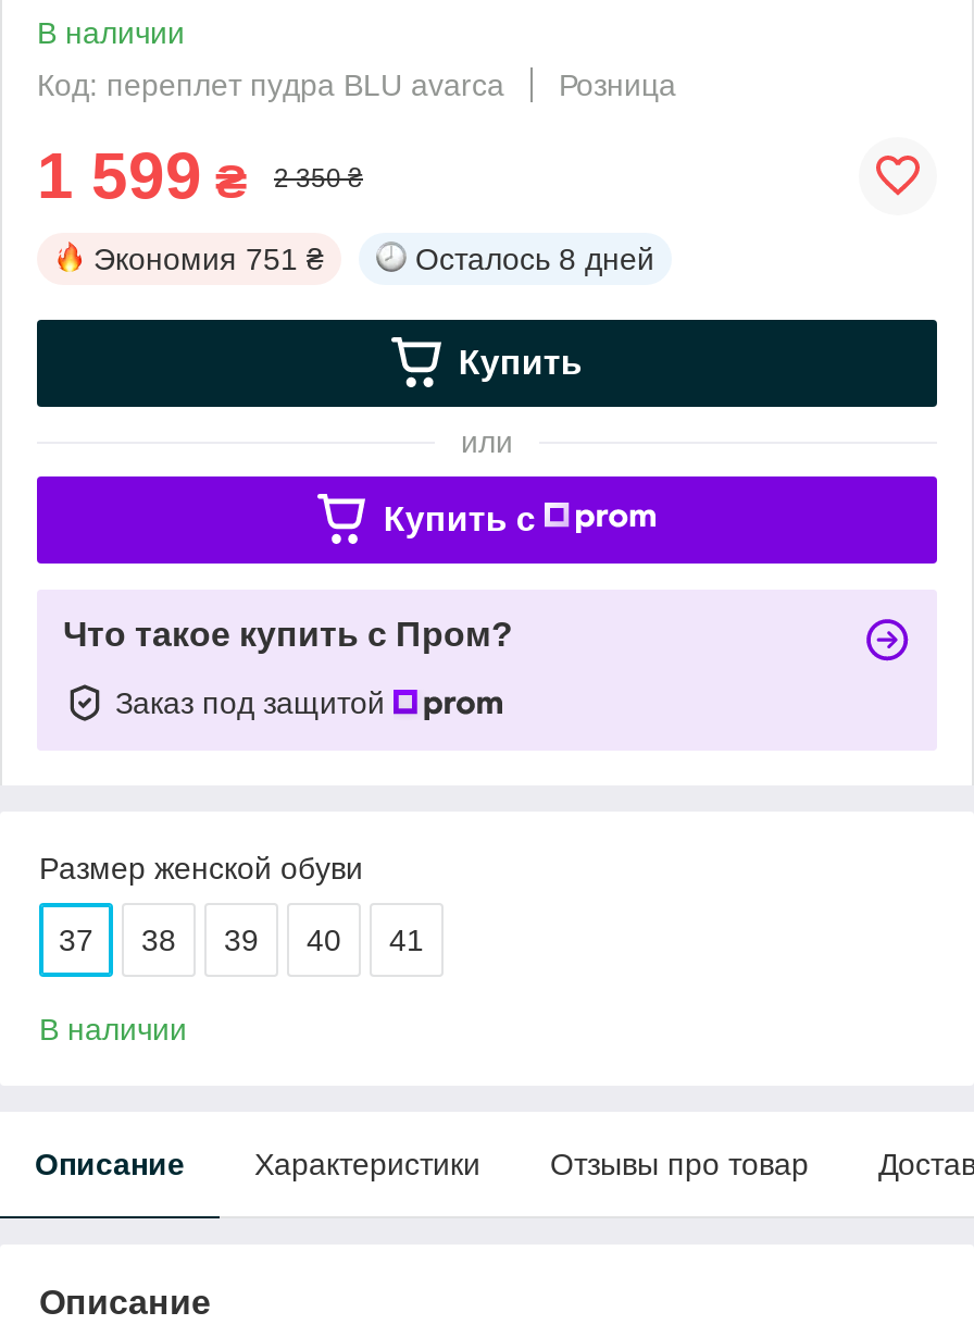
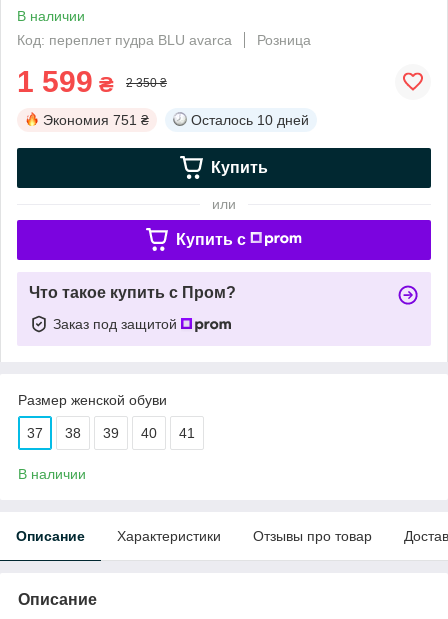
- Осталось 8 дней
+ Осталось 10 дней
